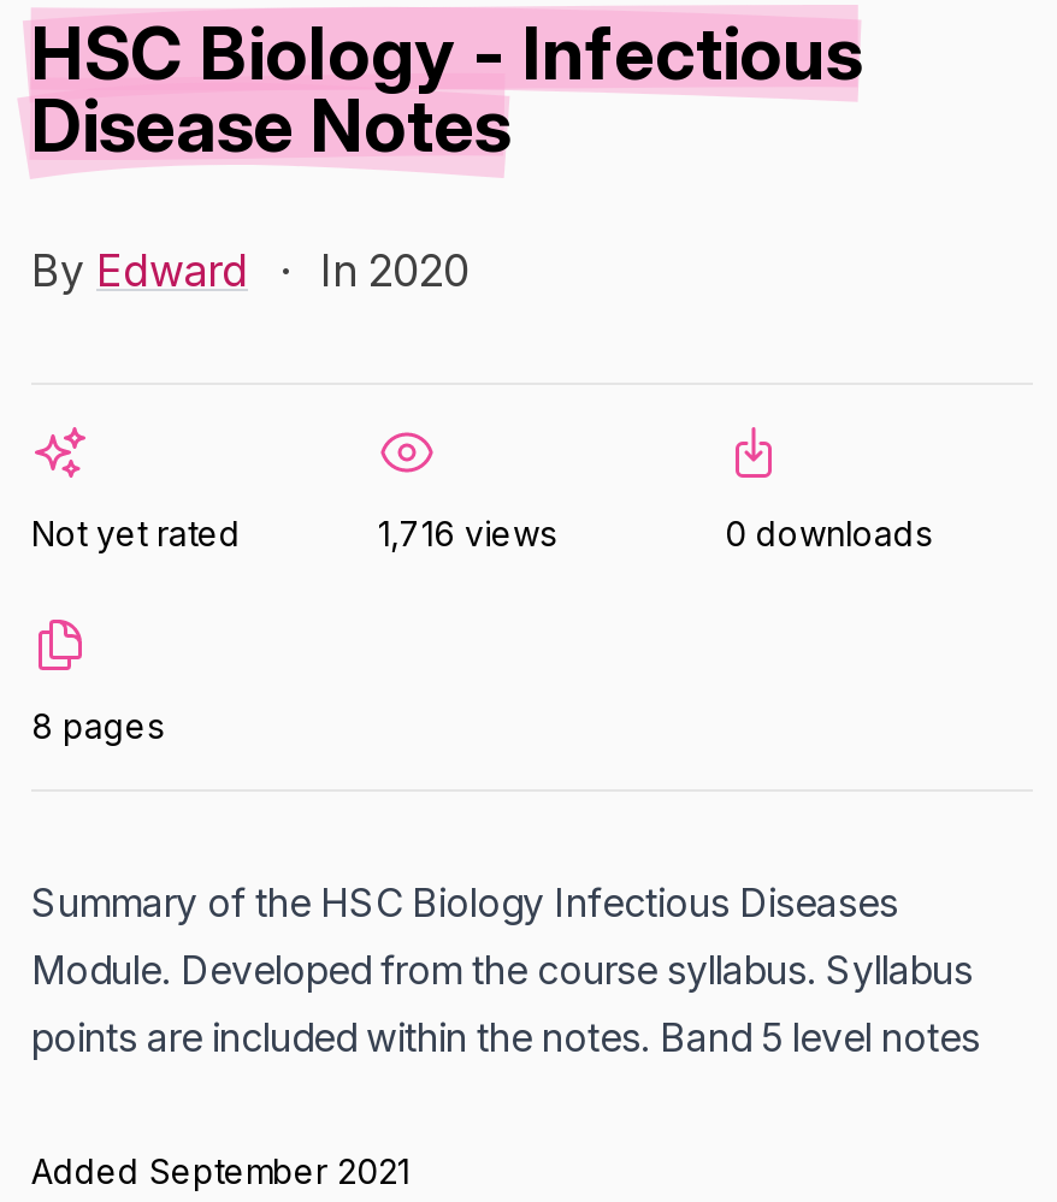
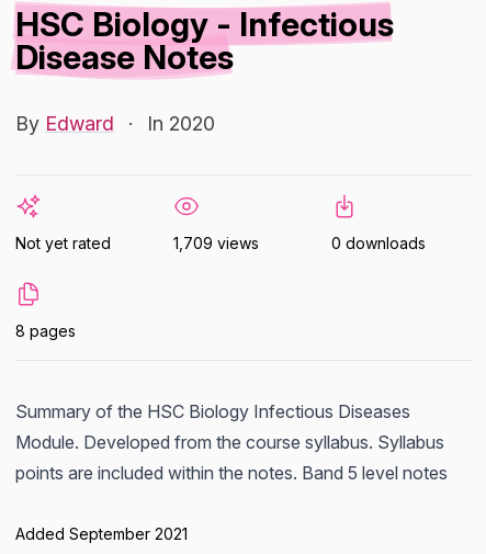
- 1,716 views
+ 1,709 views
